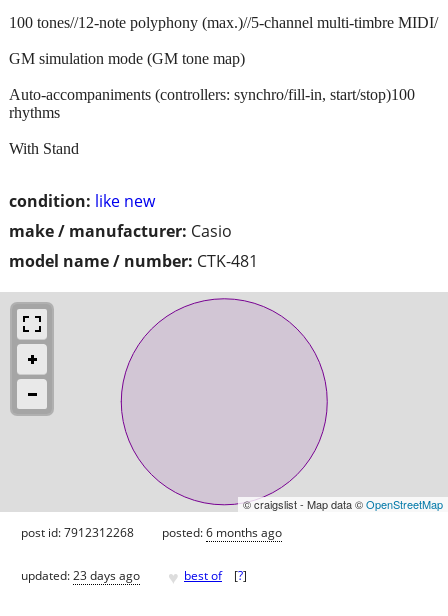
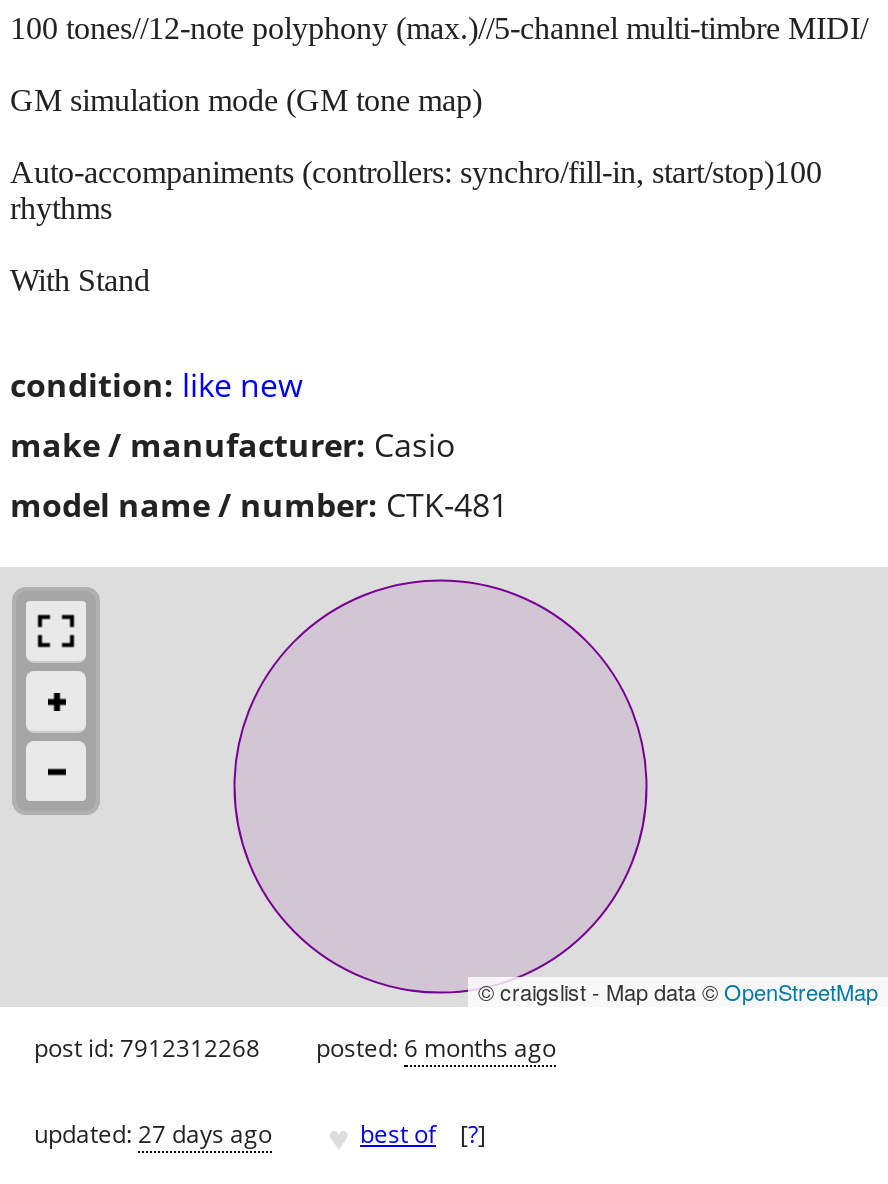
- updated: 23 days ago
+ updated: 27 days ago
